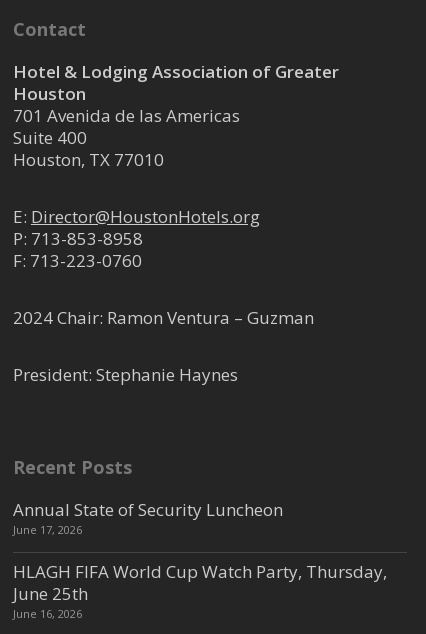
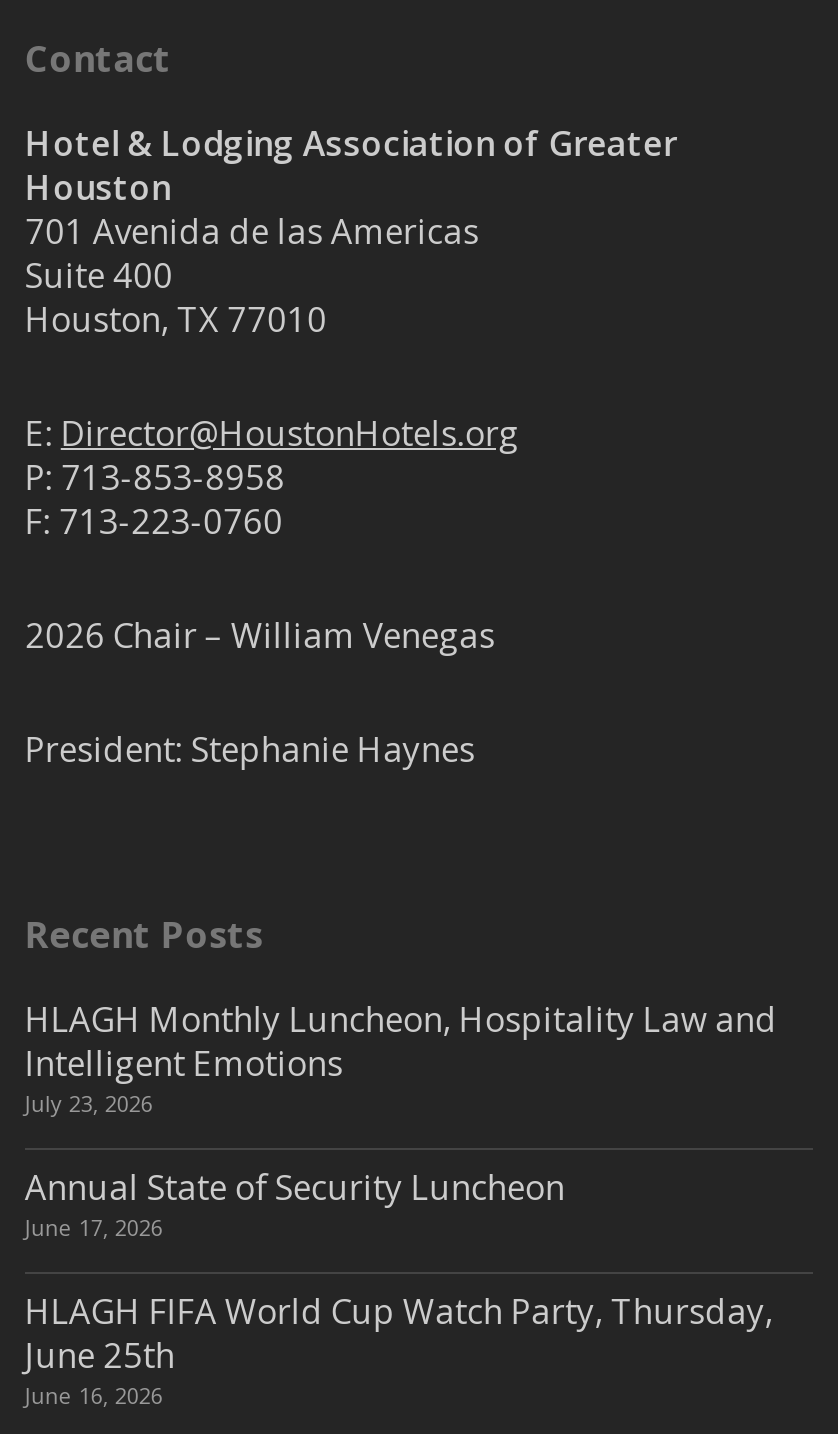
- 2024 Chair: Ramon Ventura – Guzman
+ 2026 Chair – William Venegas

+ HLAGH Monthly Luncheon, Hospitality Law and
+ Intelligent Emotions
+ July 23, 2026
